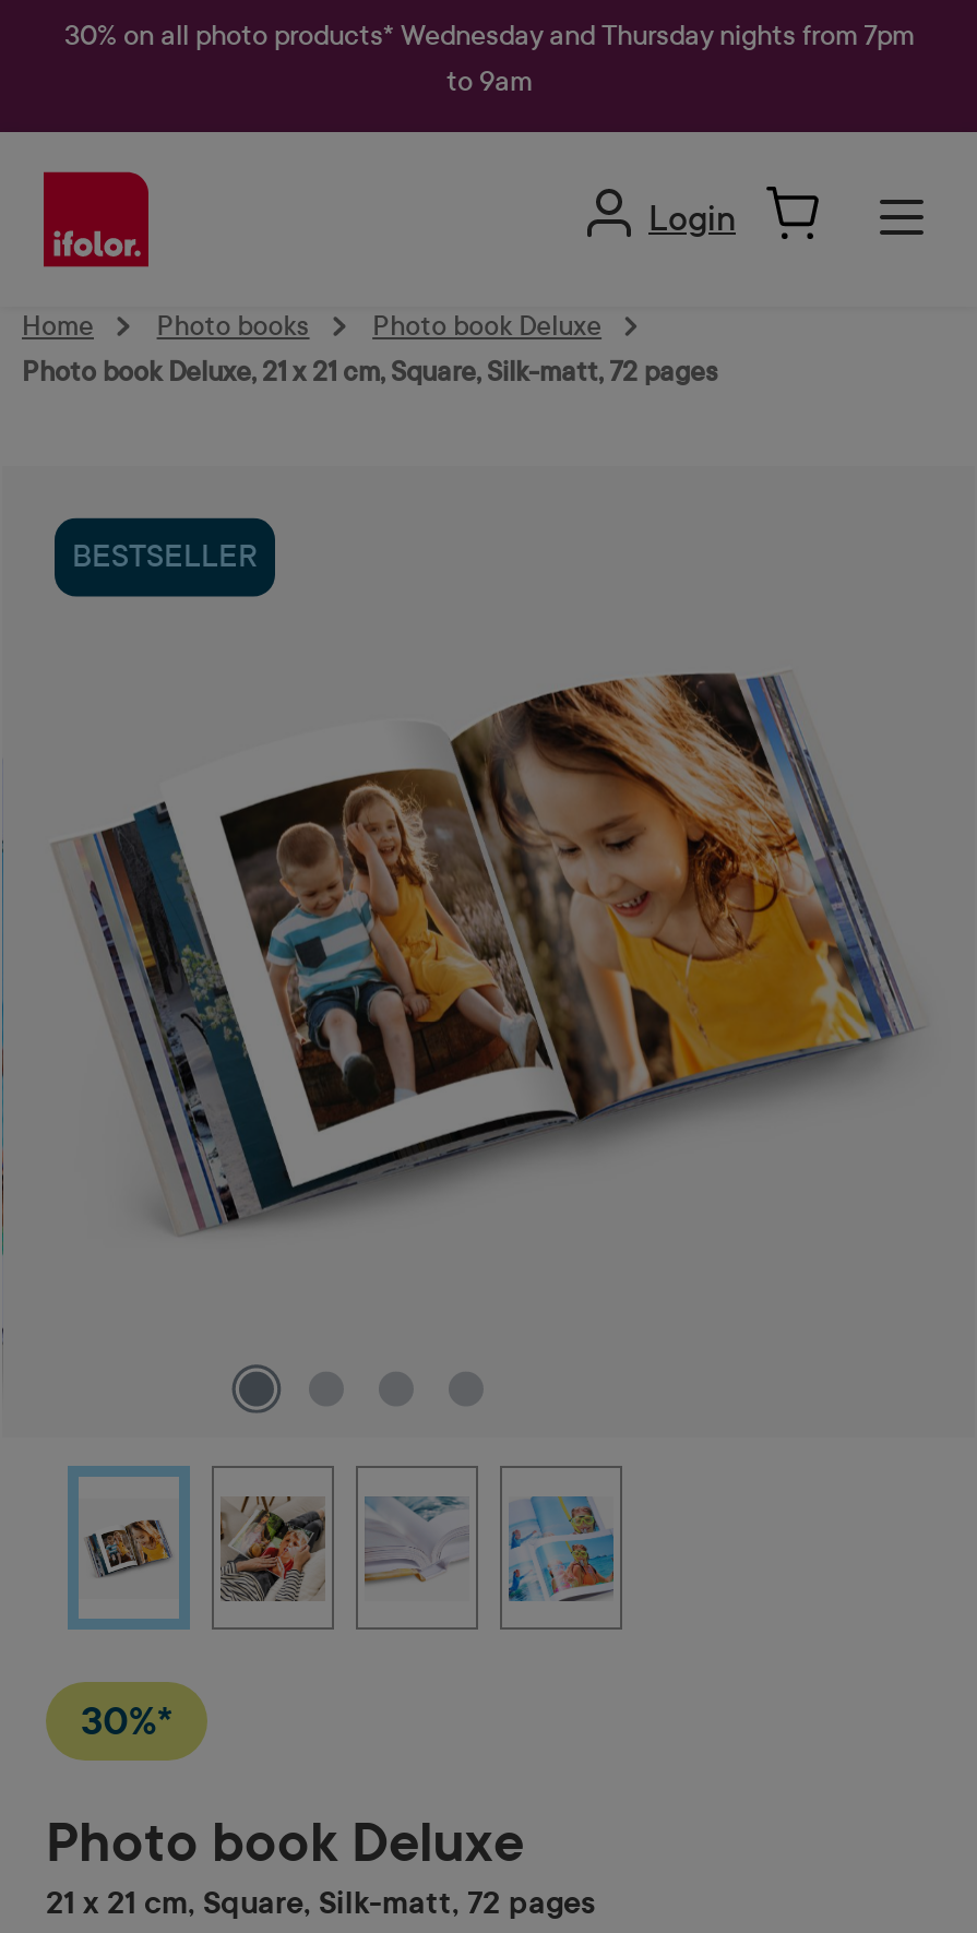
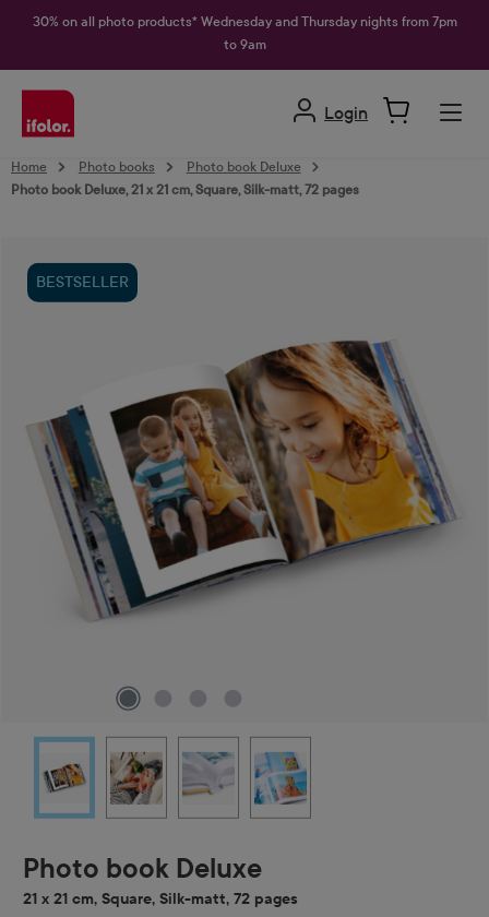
- 30%*
